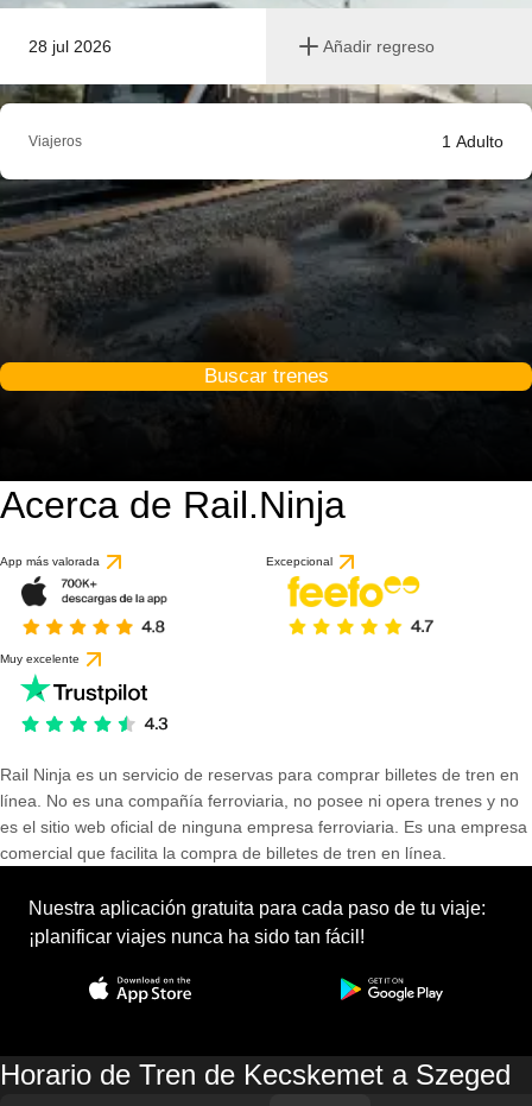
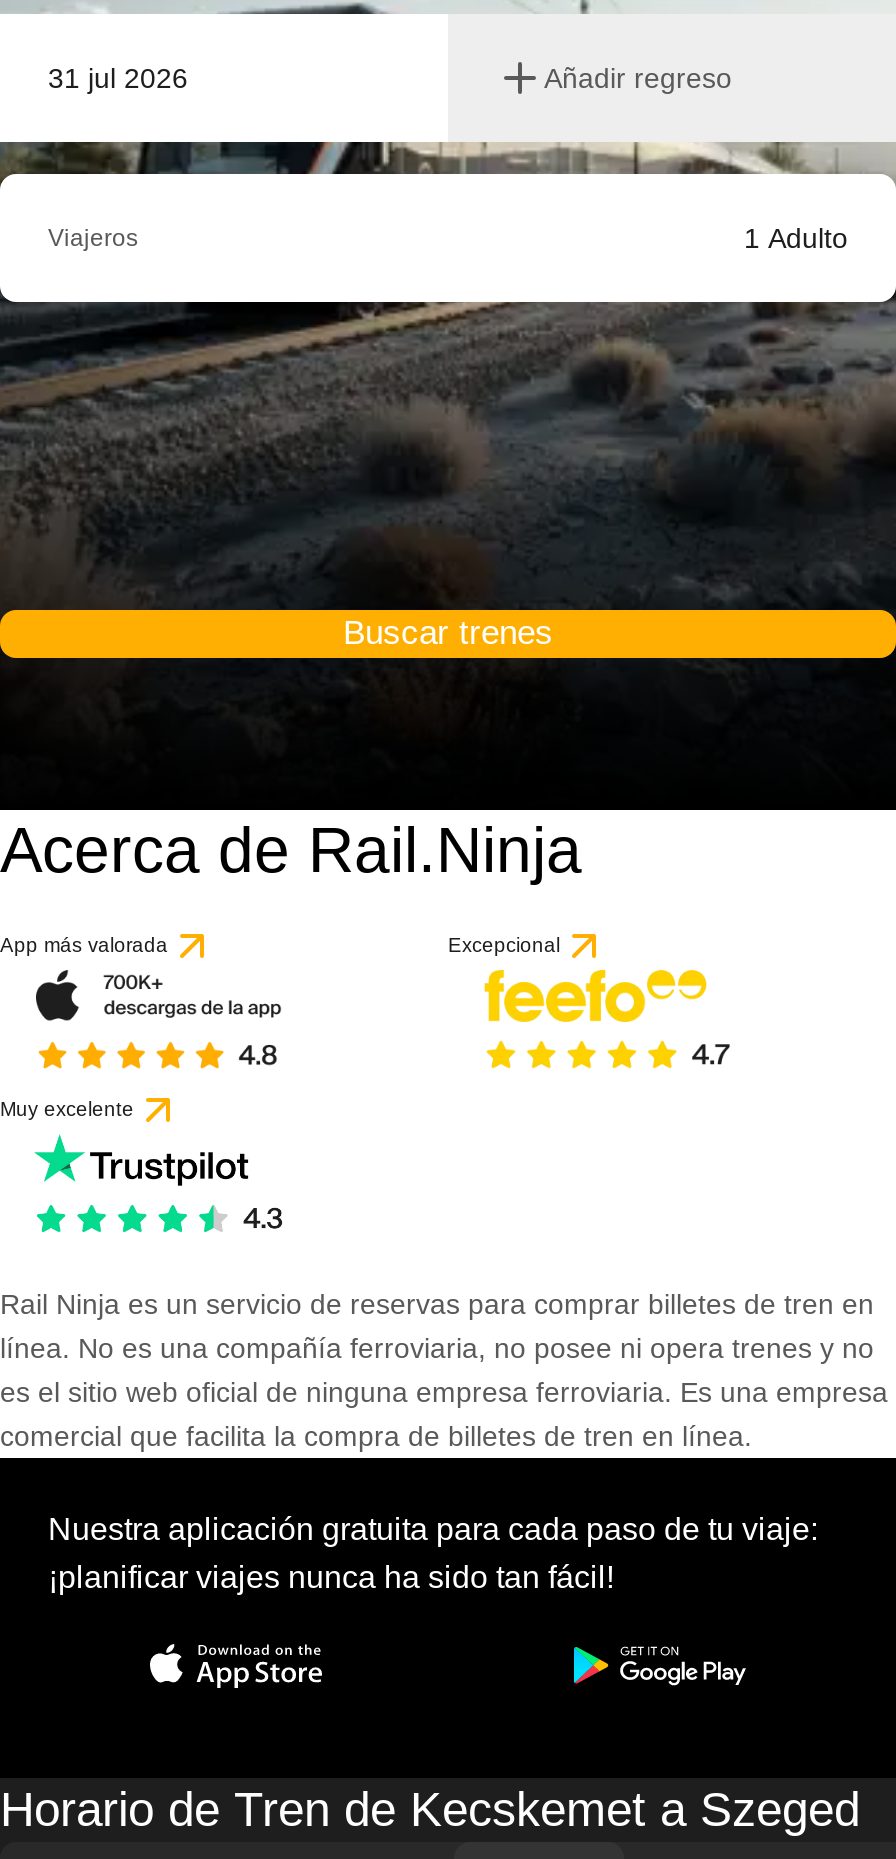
- 28 jul 2026
+ 31 jul 2026
